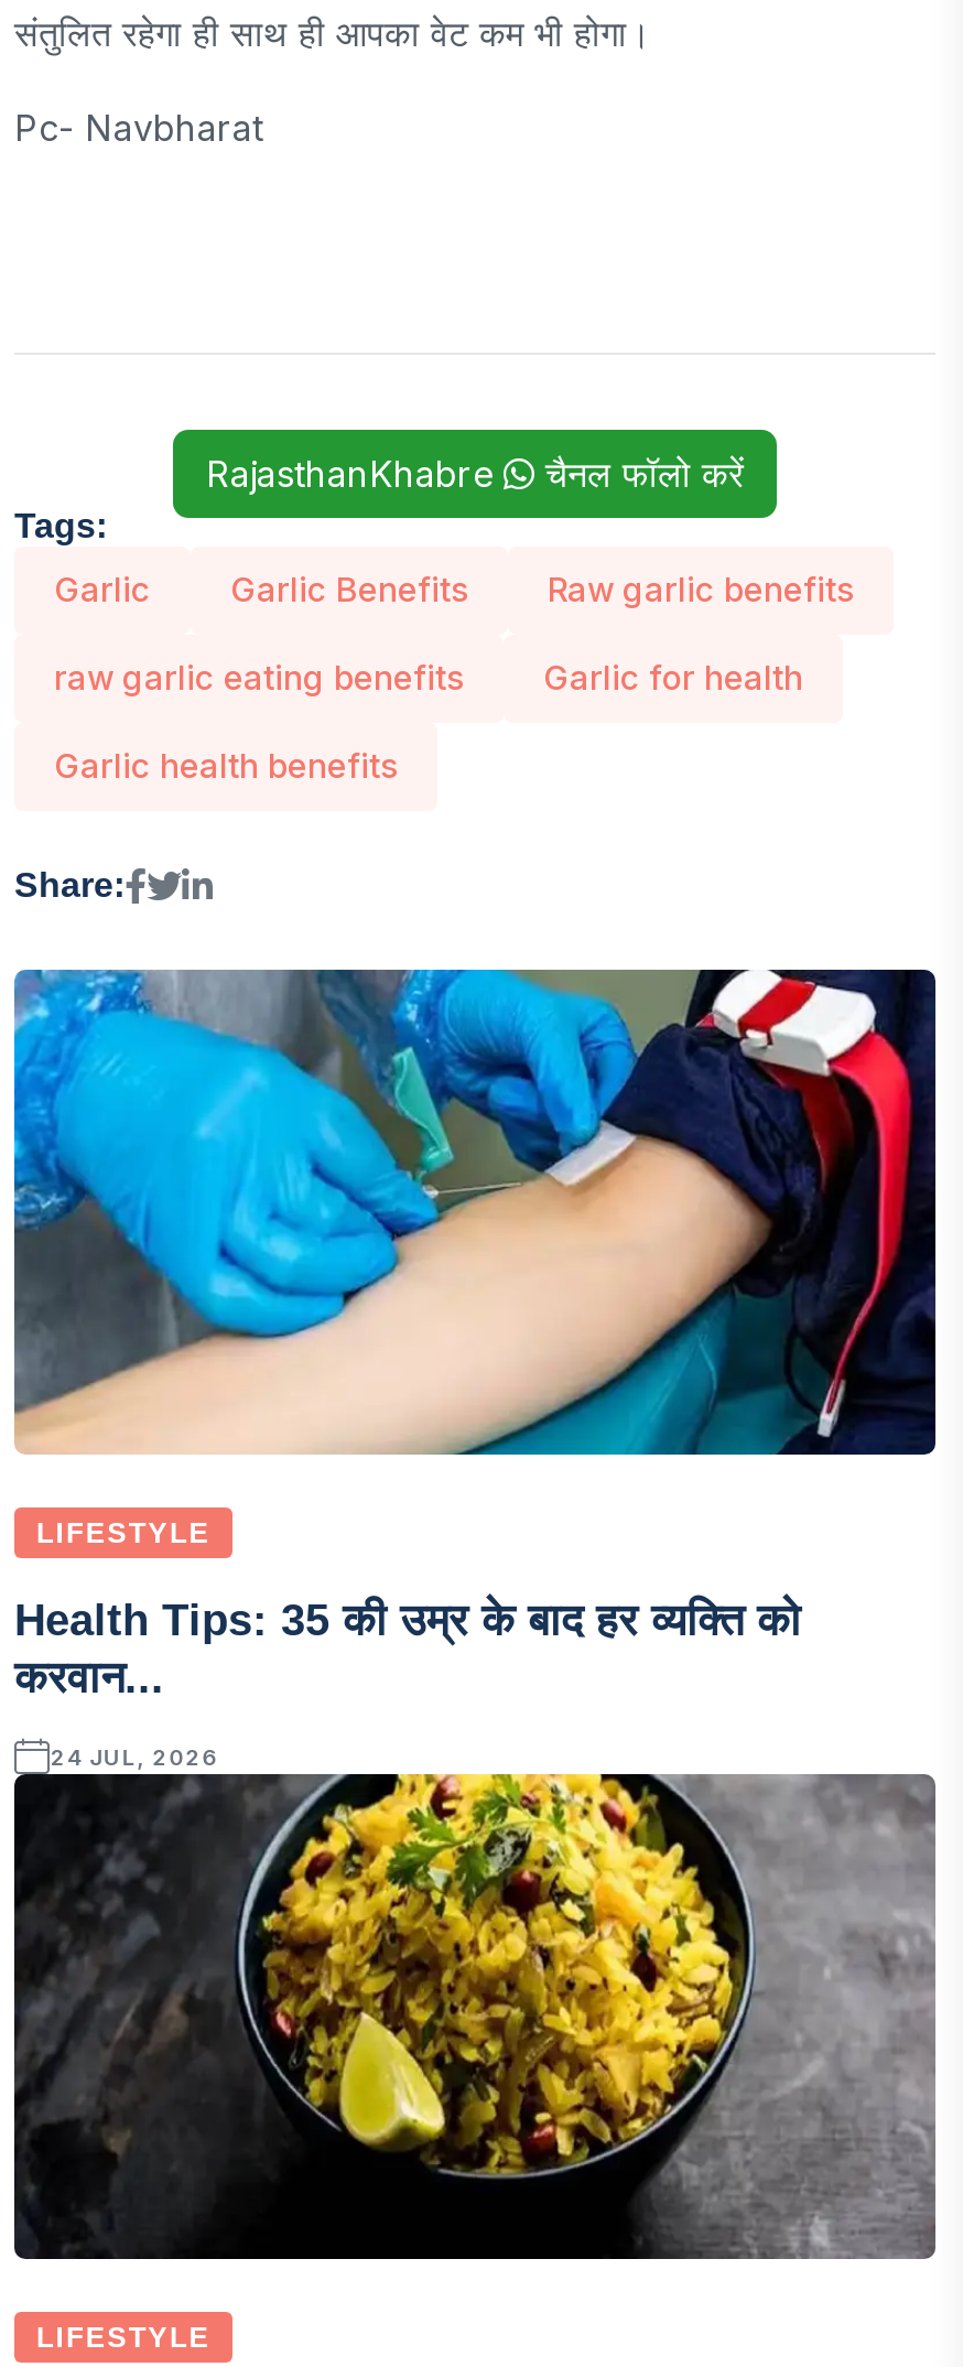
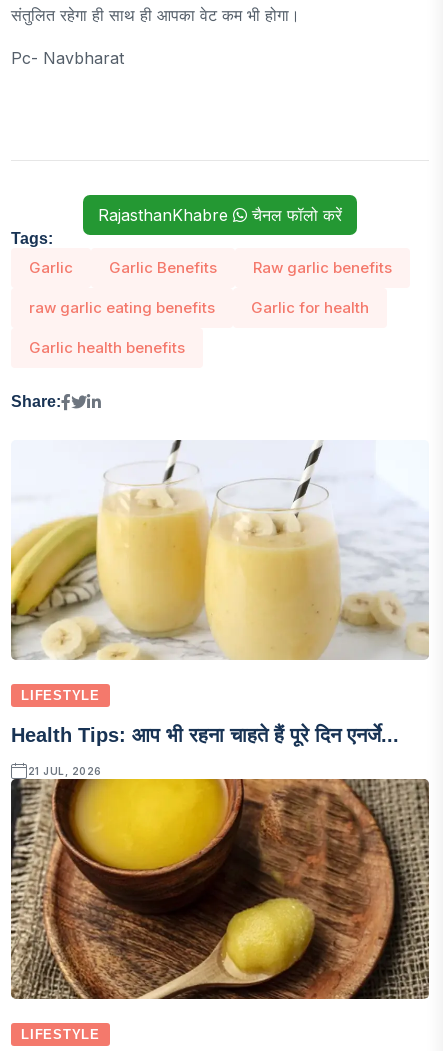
- [image]
+ [image]

- Health Tips: 35 की उम्र के बाद हर व्यक्ति को
- करवान...
+ Health Tips: आप भी रहना चाहते हैं पूरे दिन एनर्जे...

- 24 JUL, 2026
+ 21 JUL, 2026

- [image]
+ [image]
